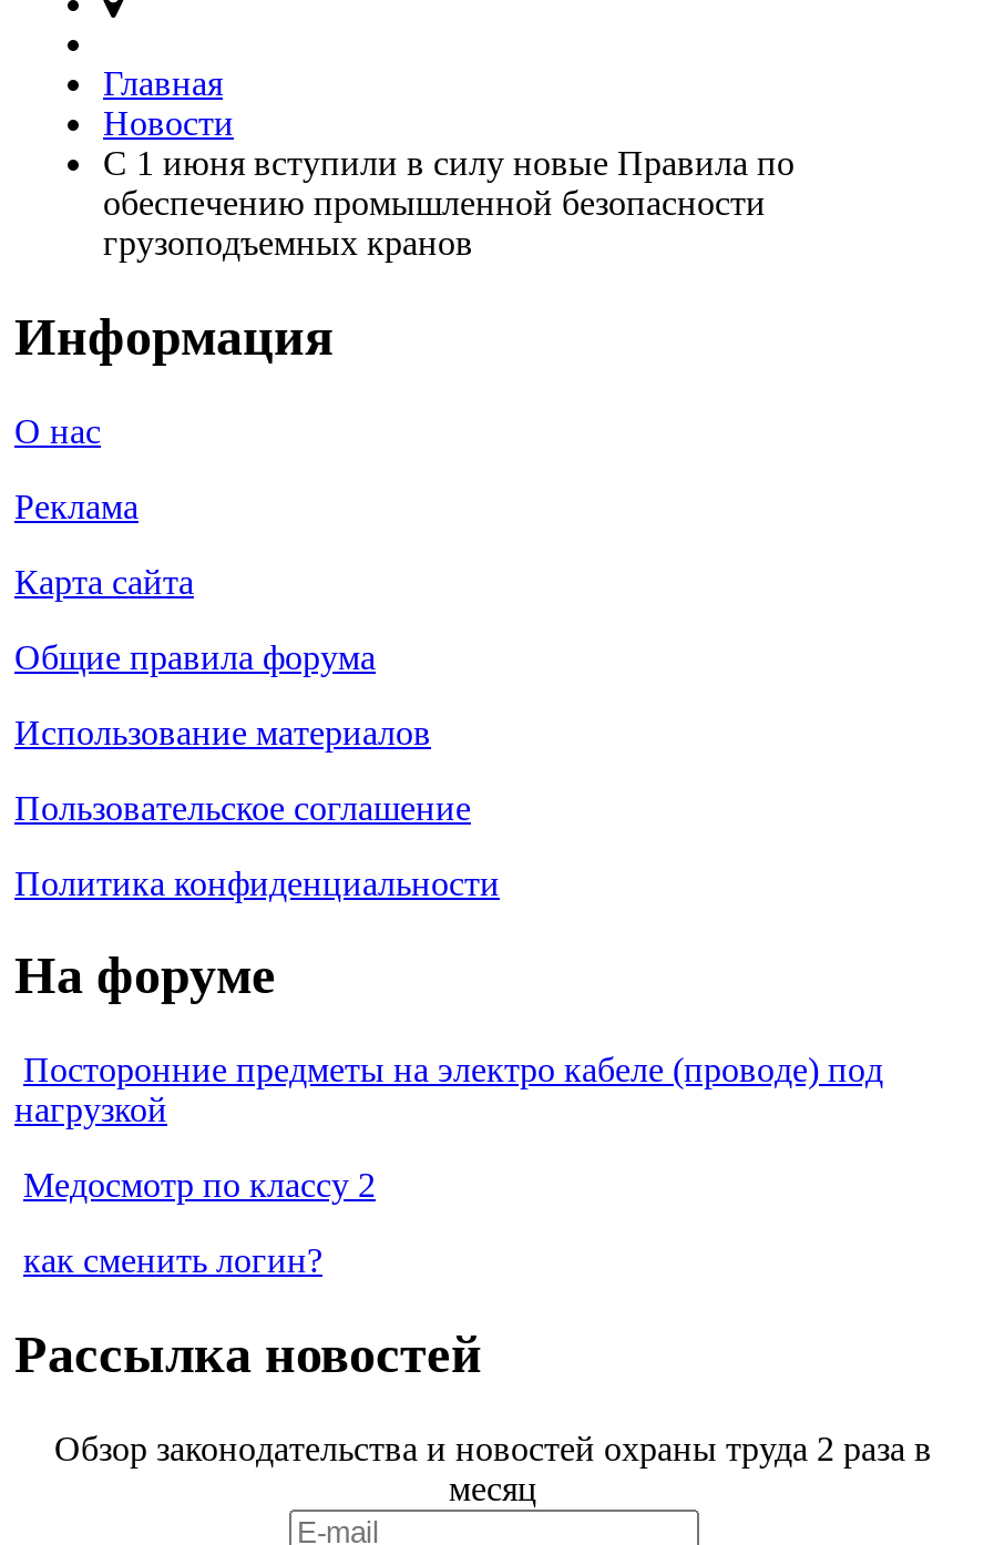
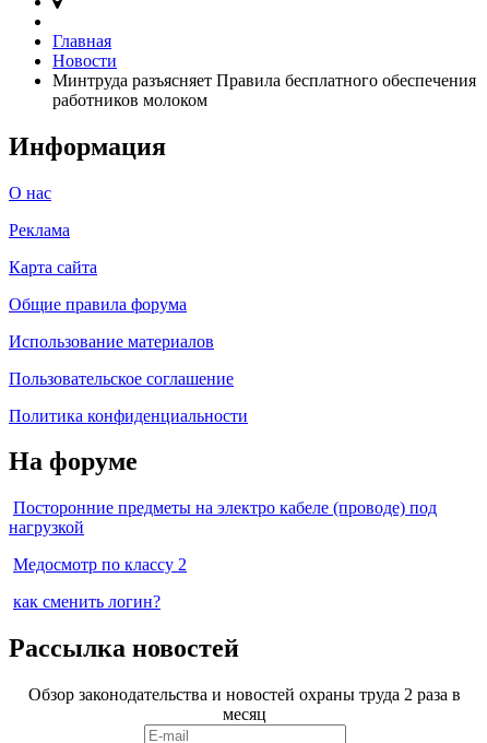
- С 1 июня вступили в силу новые Правила по
- обеспечению промышленной безопасности
- грузоподъемных кранов
+ Минтруда разъясняет Правила бесплатного обеспечения
+ работников молоком
